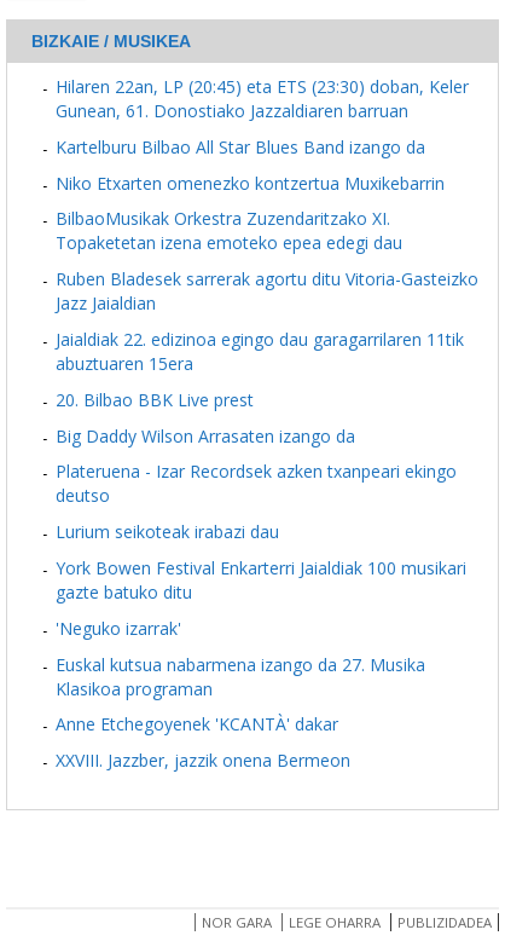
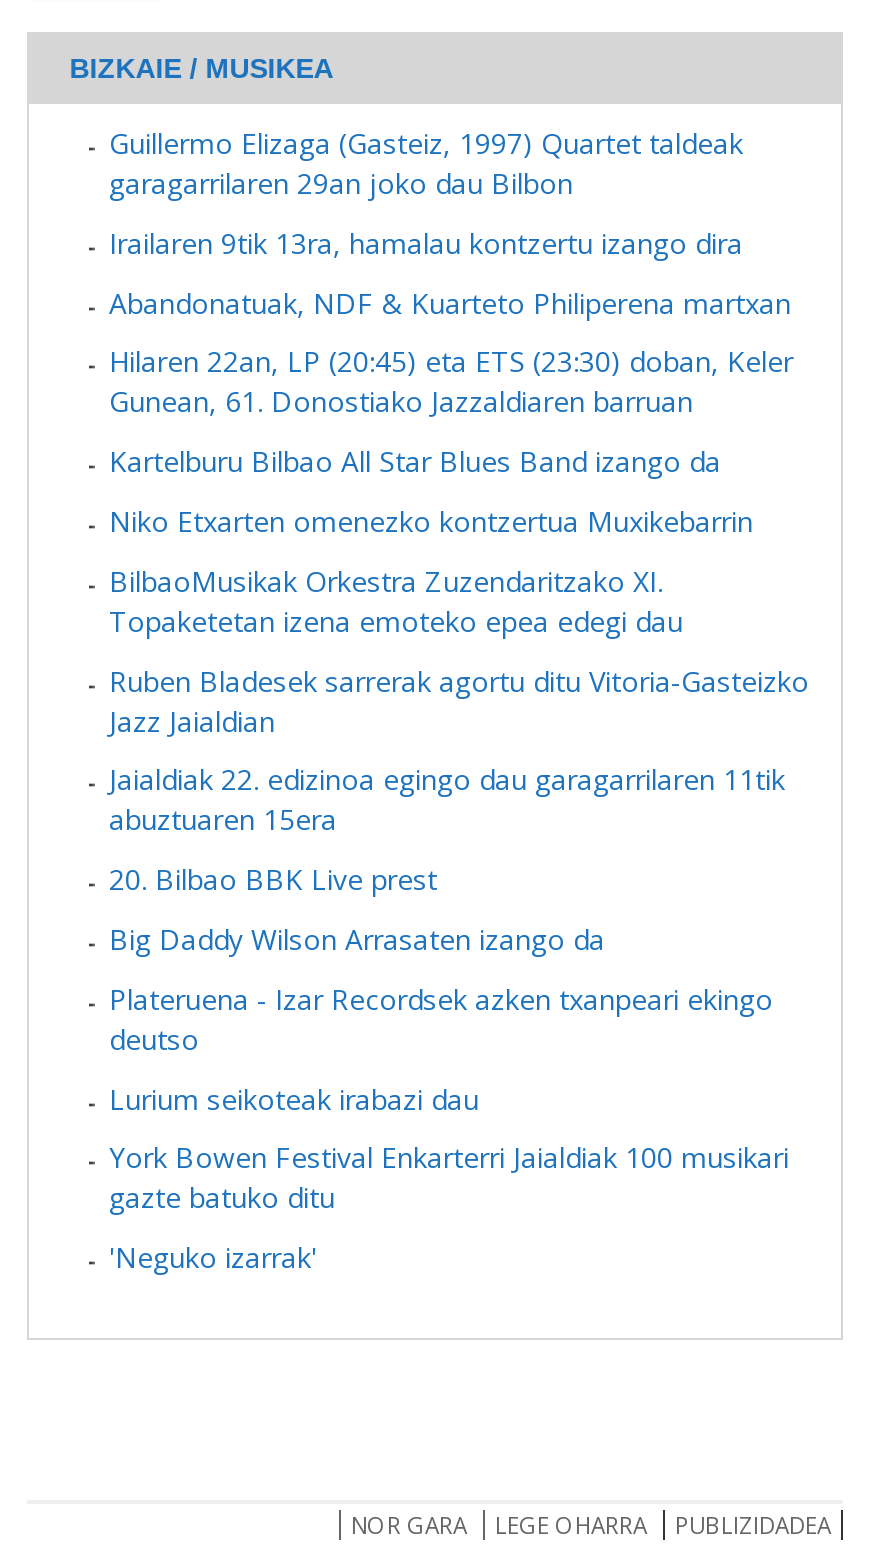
+ Guillermo Elizaga (Gasteiz, 1997) Quartet taldeak
+ garagarrilaren 29an joko dau Bilbon
+ Irailaren 9tik 13ra, hamalau kontzertu izango dira
+ Abandonatuak, NDF & Kuarteto Philiperena martxan

moved down: Hilaren 22an, LP (20:45) eta ETS (23:30) doban, Keler | Gunean, 61. Donostiako Jazzaldiaren barruan | Kartelburu Bilbao All Star Blues Band izango da | ... | gazte batuko ditu | 'Neguko izarrak'

- Euskal kutsua nabarmena izango da 27. Musika
- Klasikoa programan
- Anne Etchegoyenek 'KCANTÀ' dakar
- XXVIII. Jazzber, jazzik onena Bermeon
